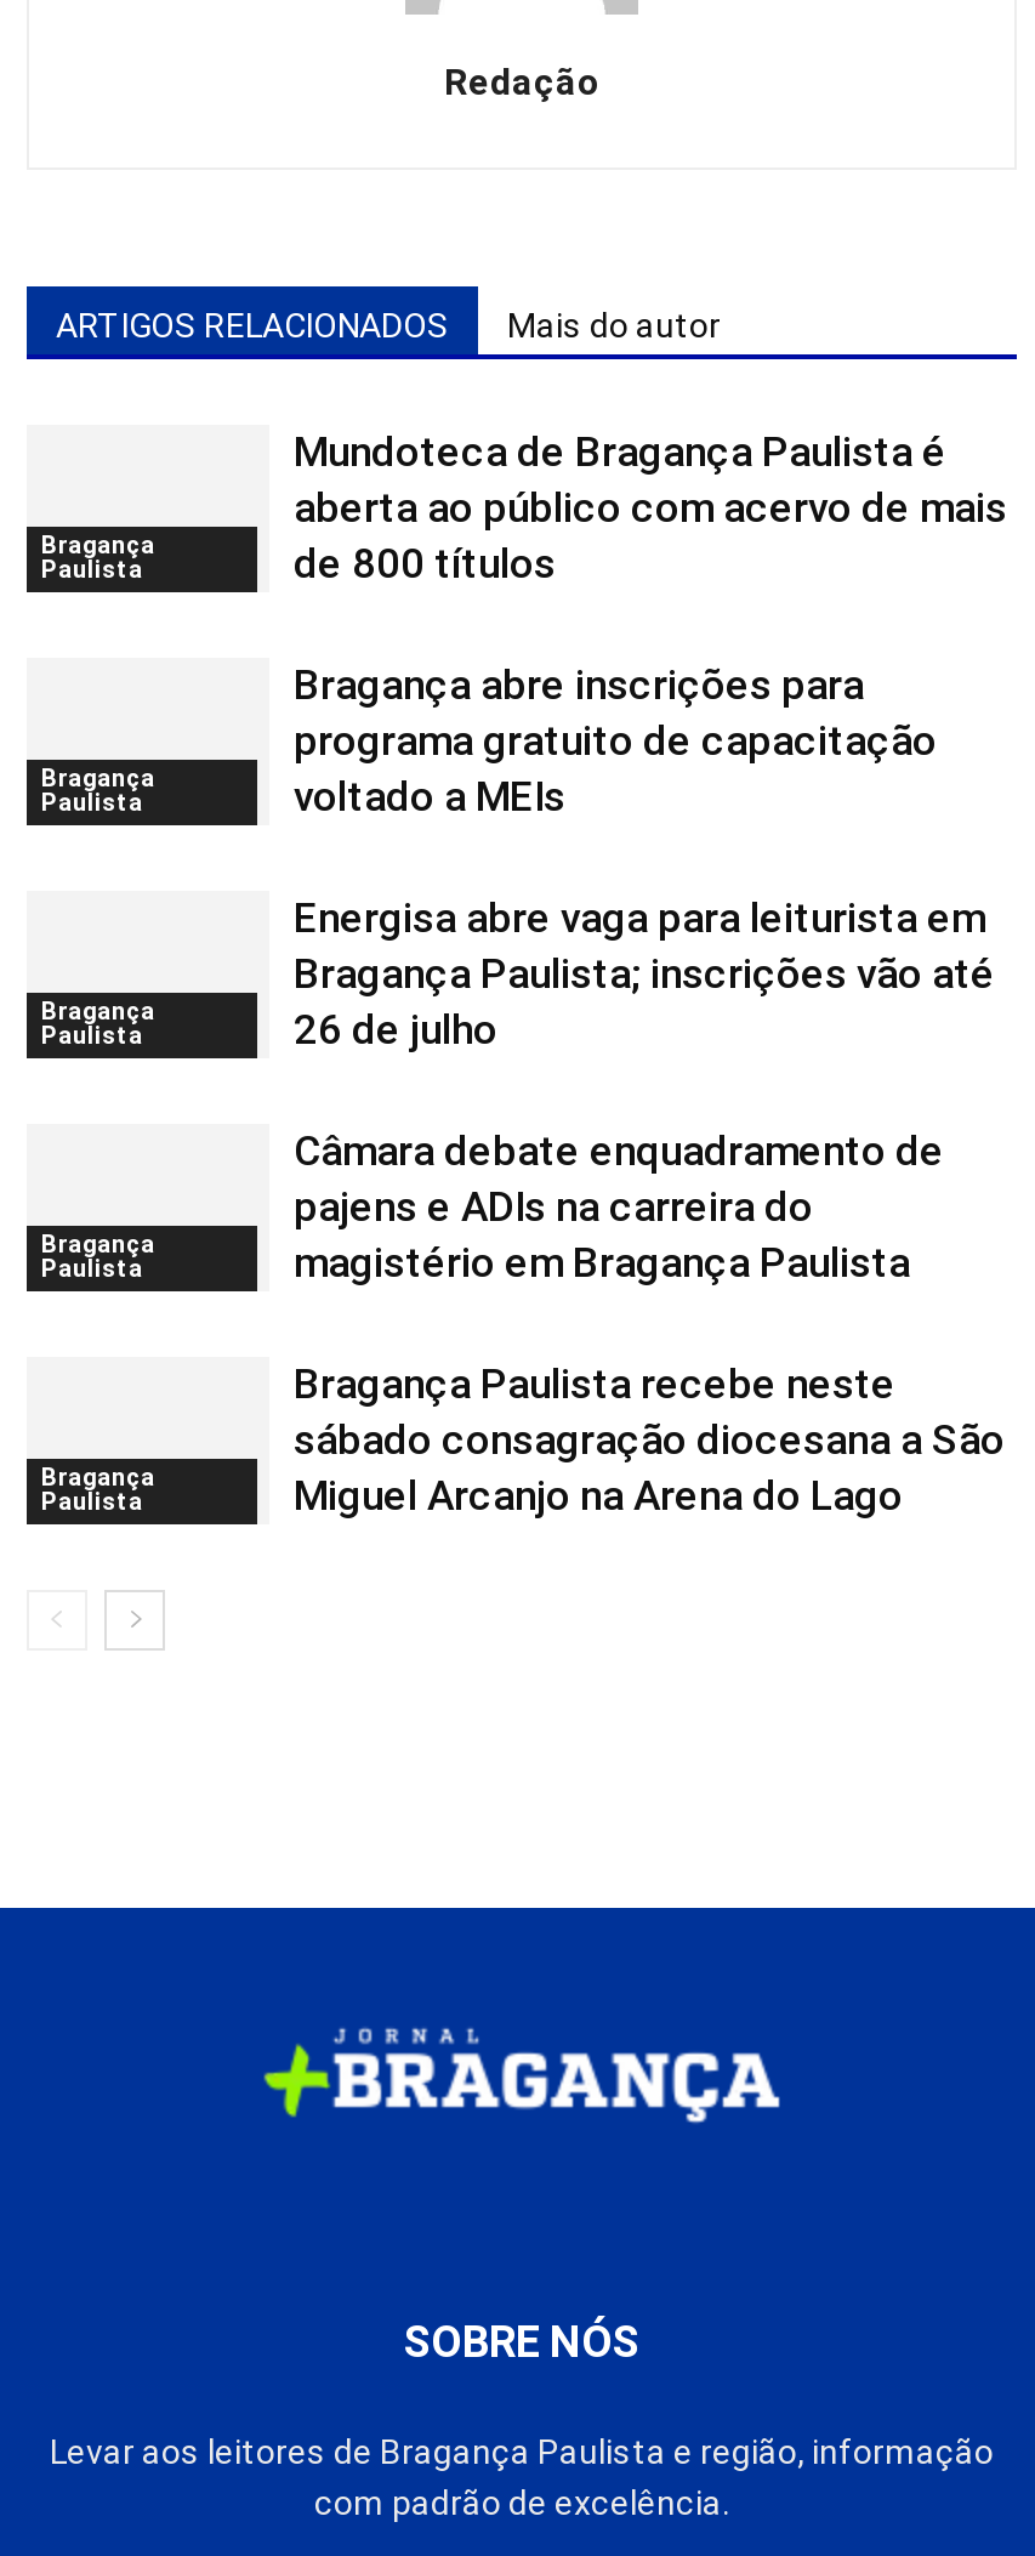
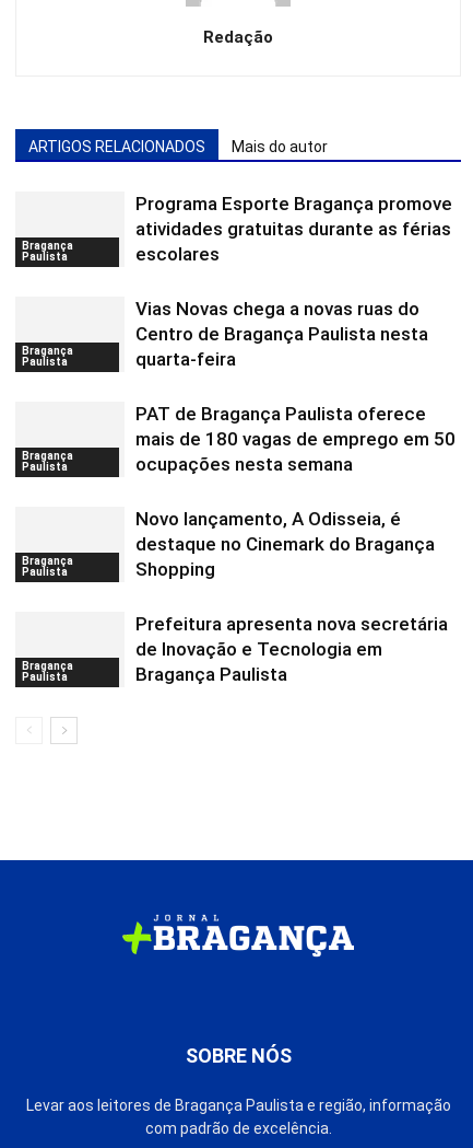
- Mundoteca de Bragança Paulista é
- aberta ao público com acervo de mais
- de 800 títulos
+ Programa Esporte Bragança promove
+ atividades gratuitas durante as férias
+ escolares

- Bragança abre inscrições para
- programa gratuito de capacitação
- voltado a MEIs
+ Vias Novas chega a novas ruas do
+ Centro de Bragança Paulista nesta
+ quarta-feira

- Energisa abre vaga para leiturista em
- Bragança Paulista; inscrições vão até
- 26 de julho
+ PAT de Bragança Paulista oferece
+ mais de 180 vagas de emprego em 50
+ ocupações nesta semana

- Câmara debate enquadramento de
- pajens e ADIs na carreira do
- magistério em Bragança Paulista
+ Novo lançamento, A Odisseia, é
+ destaque no Cinemark do Bragança
+ Shopping

- Bragança Paulista recebe neste
- sábado consagração diocesana a São
- Miguel Arcanjo na Arena do Lago
+ Prefeitura apresenta nova secretária
+ de Inovação e Tecnologia em
+ Bragança Paulista
